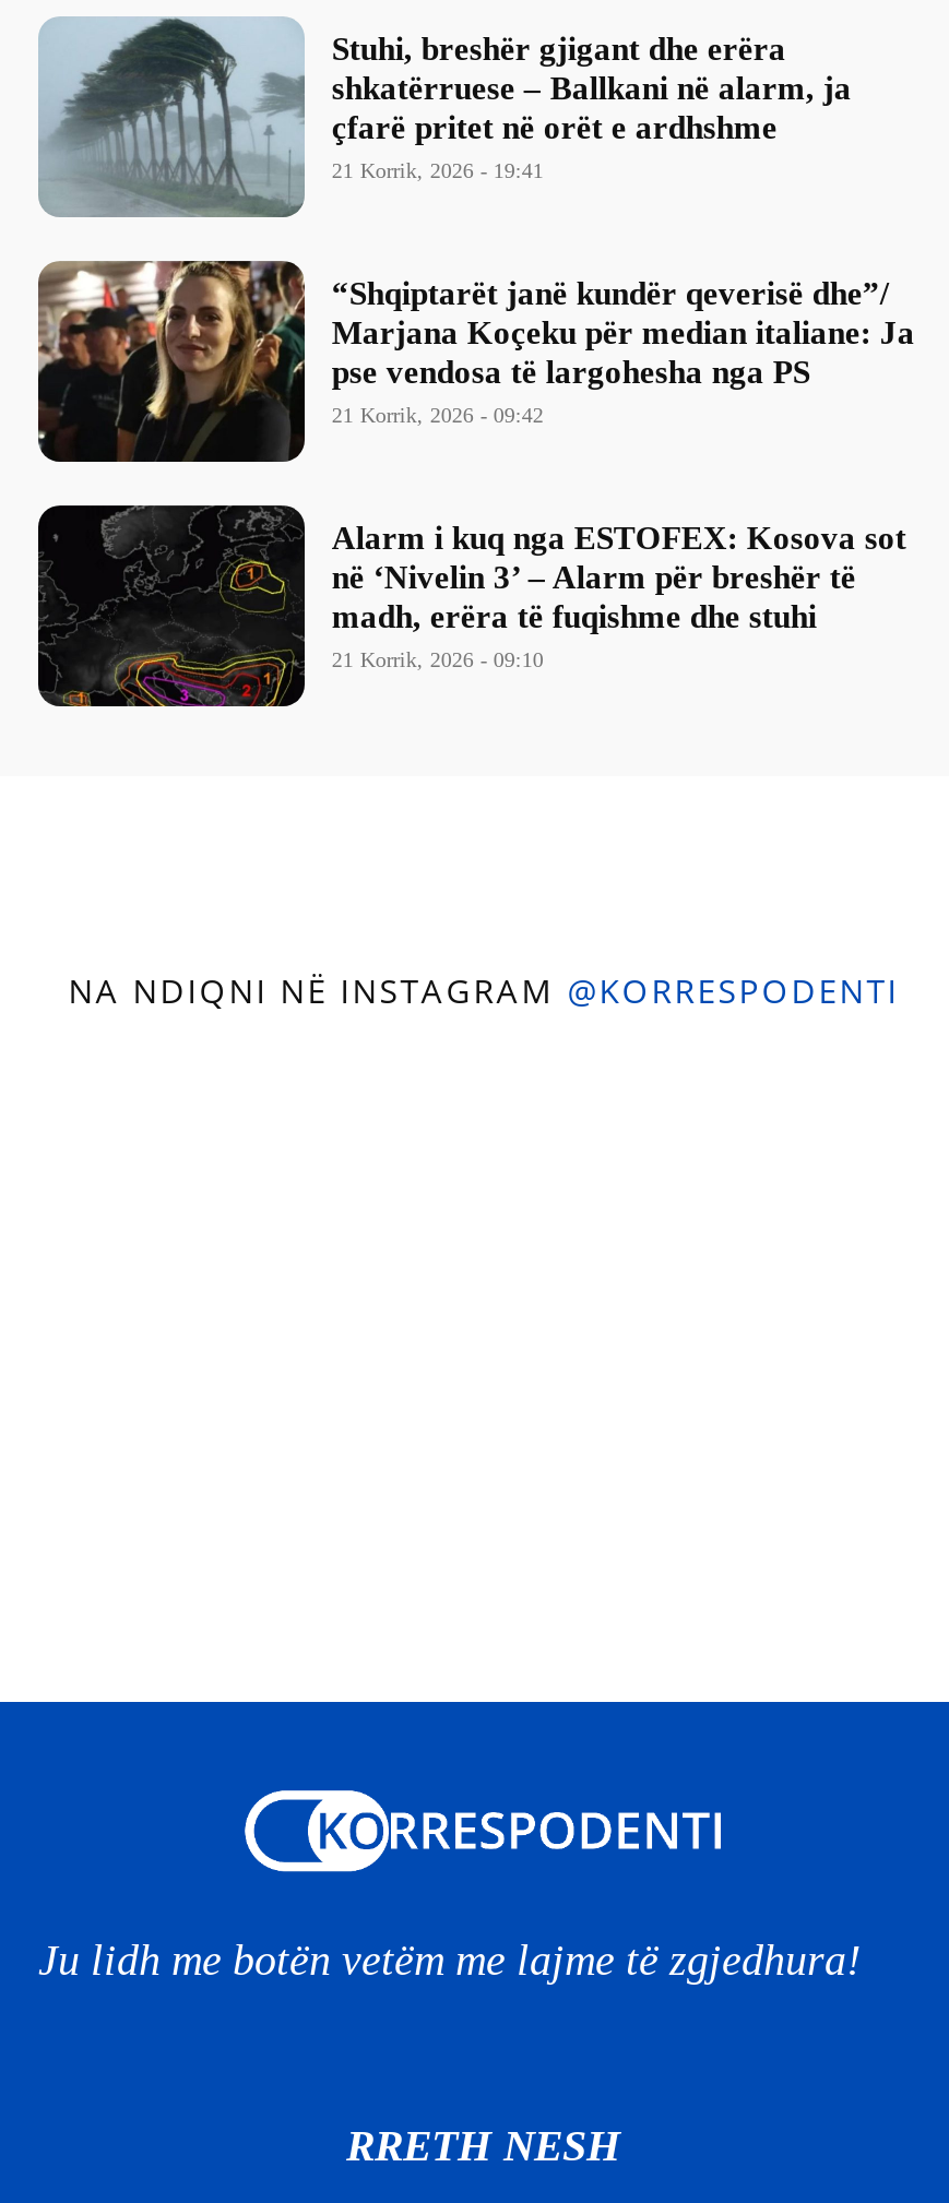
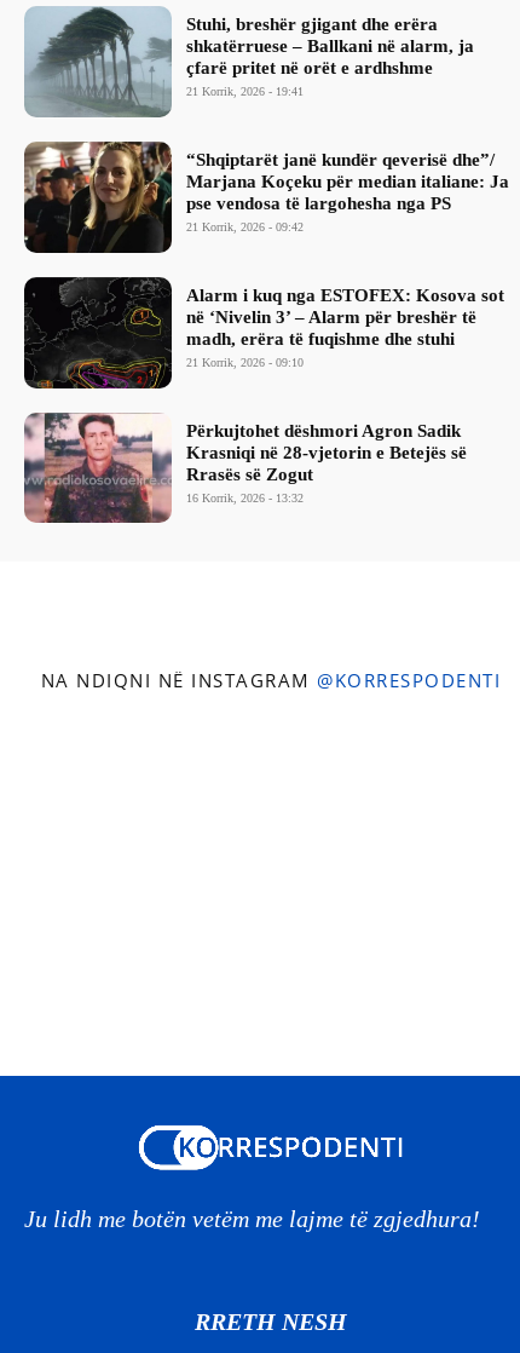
+ [image]
+ Përkujtohet dëshmori Agron Sadik
+ Krasniqi në 28-vjetorin e Betejës së
+ Rrasës së Zogut
+ 16 Korrik, 2026 - 13:32
